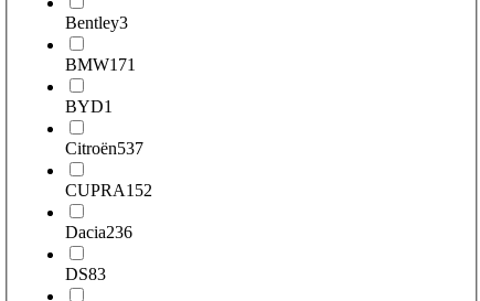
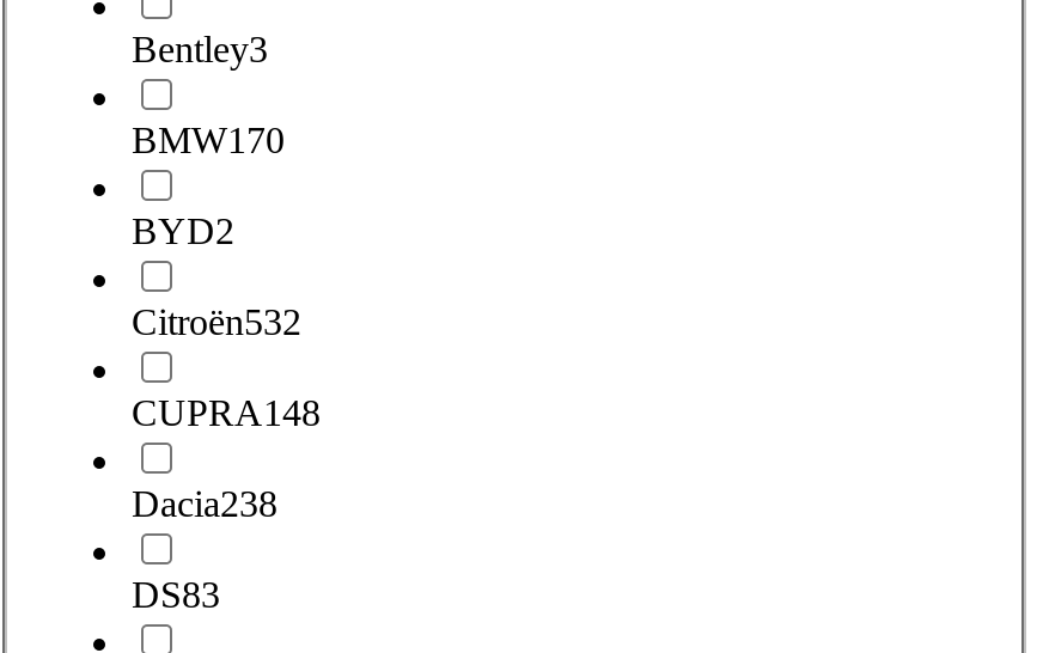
- BMW171
+ BMW170

- BYD1
+ BYD2

- Citroën537
+ Citroën532

- CUPRA 152
+ CUPRA 148

- Dacia236
+ Dacia238
